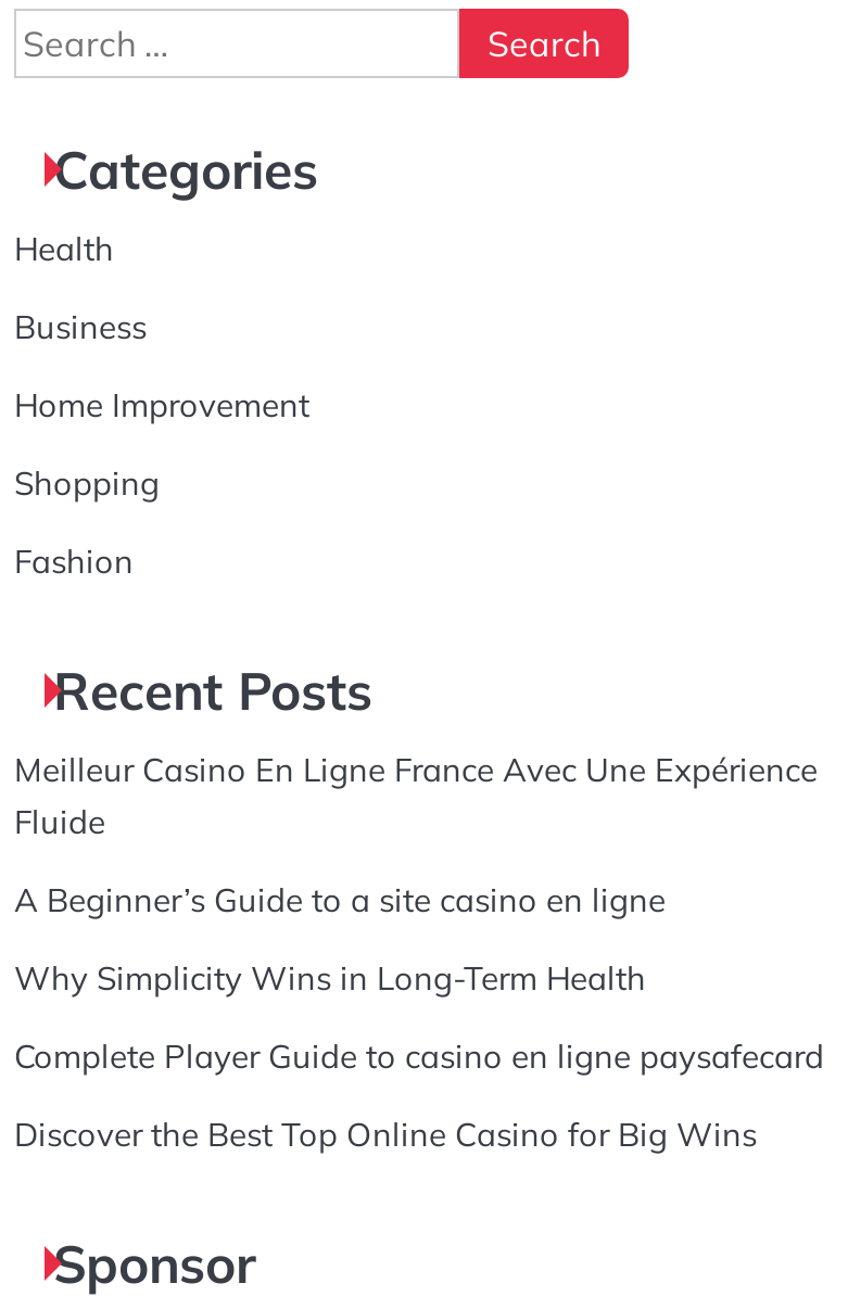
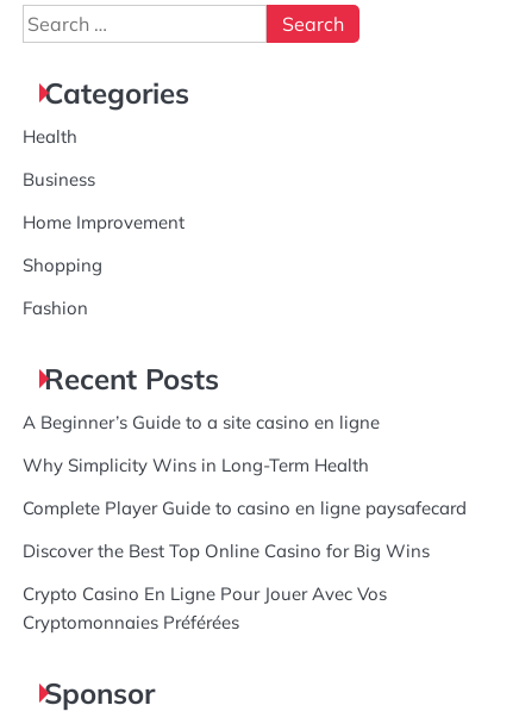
- Meilleur Casino En Ligne France Avec Une Expérience
- Fluide

moved up: A Beginner’s Guide to a site casino en ligne | Why Simplicity Wins in Long-Term Health | Complete Player Guide to casino en ligne paysafecard | Discover the Best Top Online Casino for Big Wins

+ Crypto Casino En Ligne Pour Jouer Avec Vos
+ Cryptomonnaies Préférées
